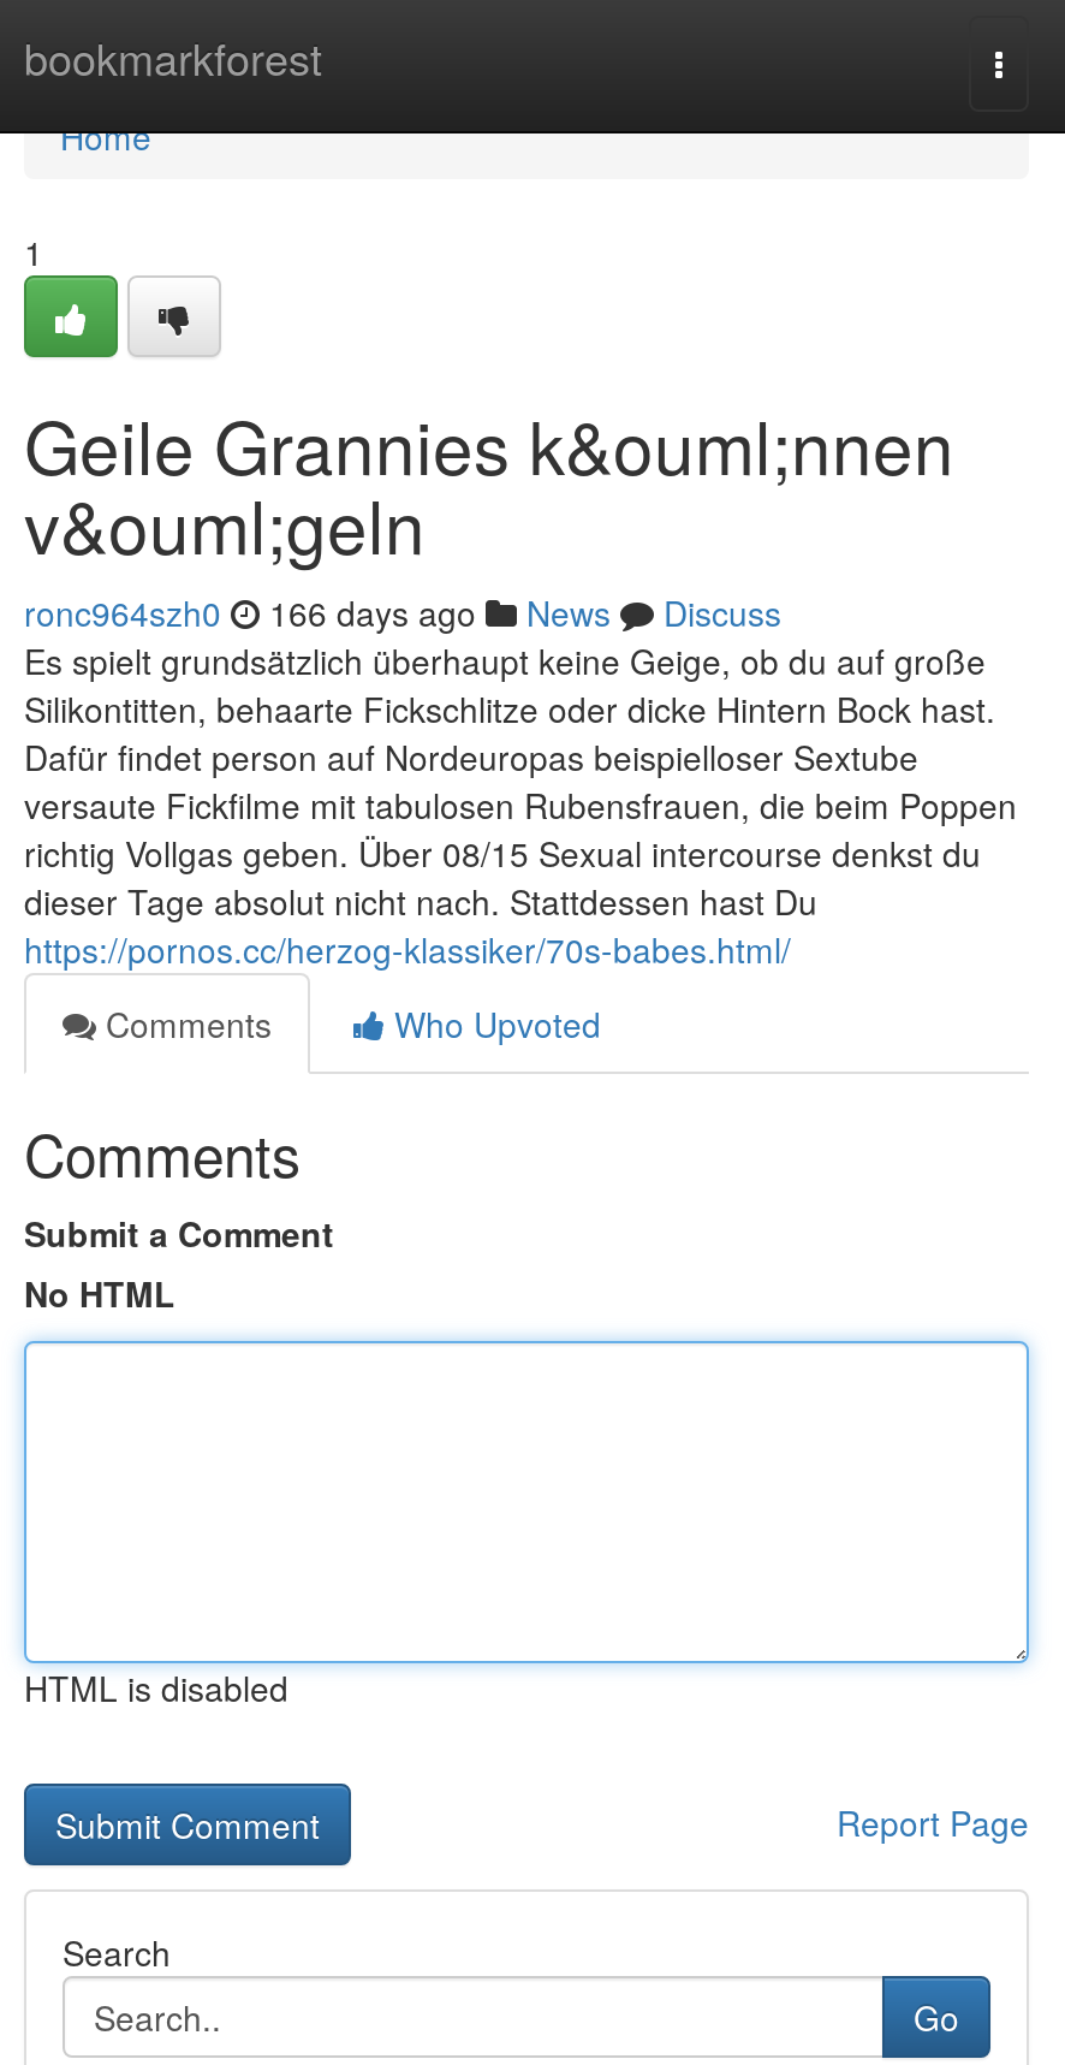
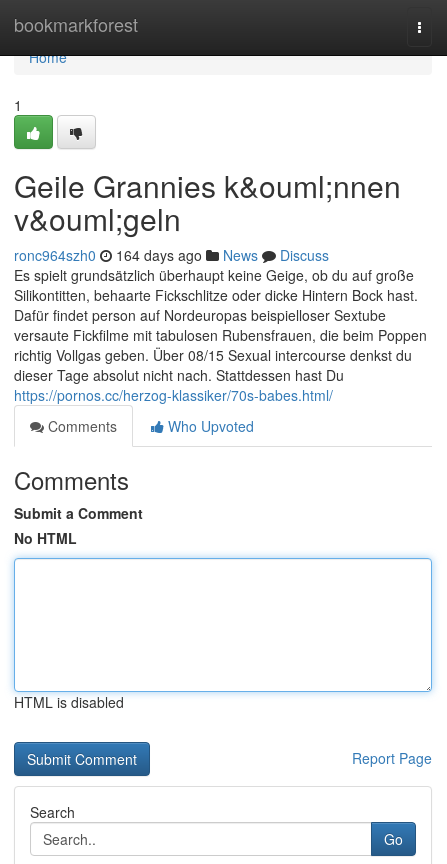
- ronc964szh0 166 days ago News Discuss
+ ronc964szh0 164 days ago News Discuss
